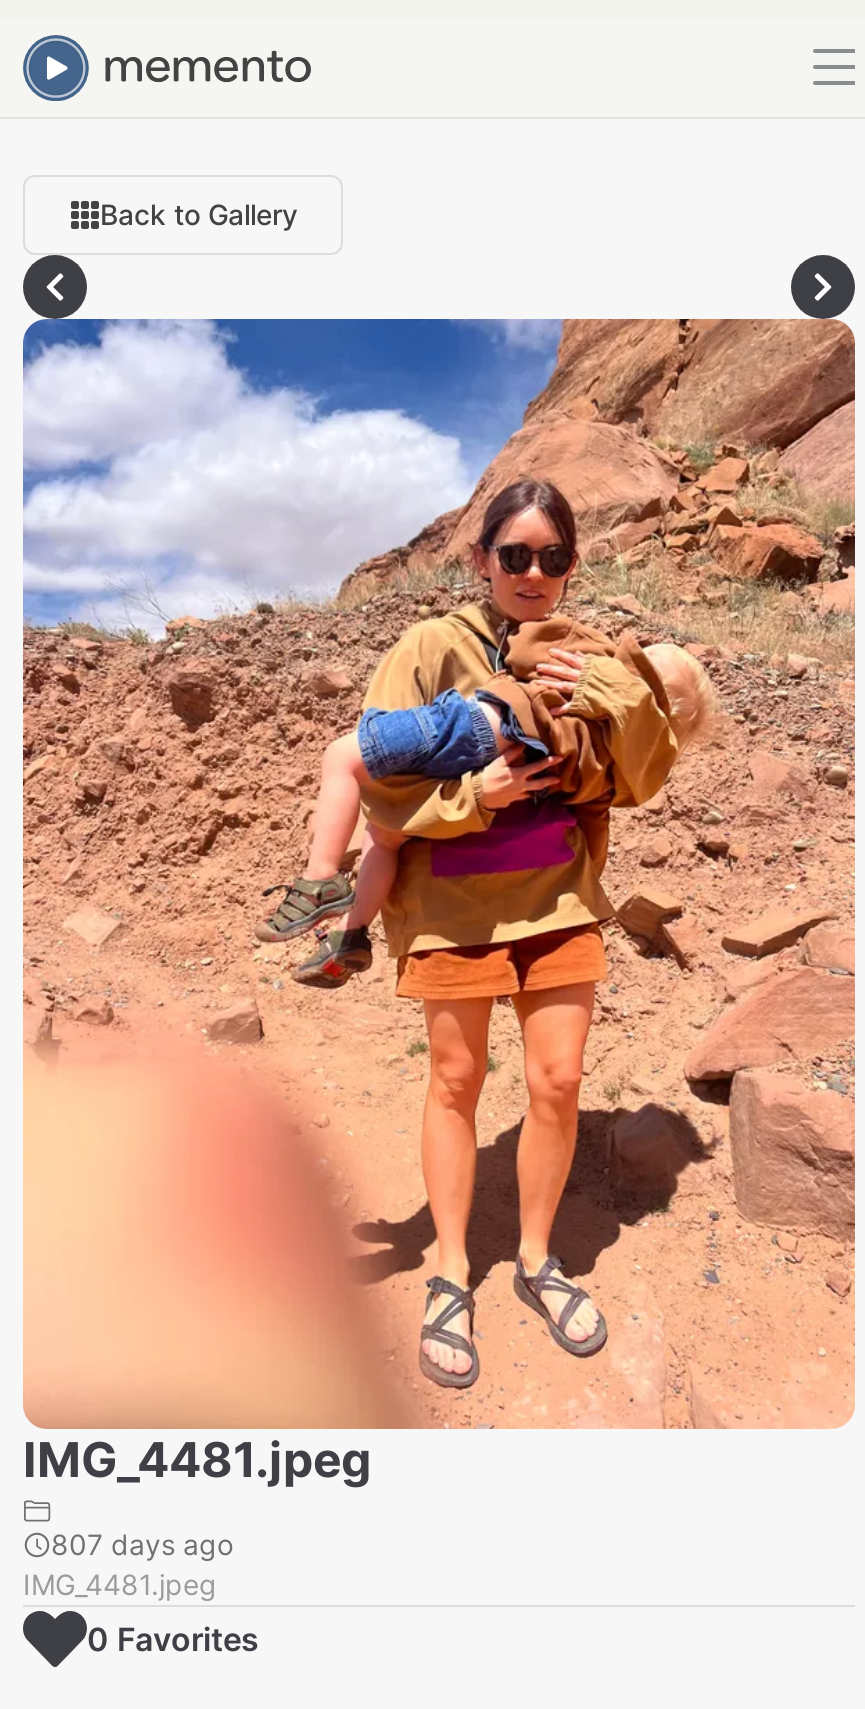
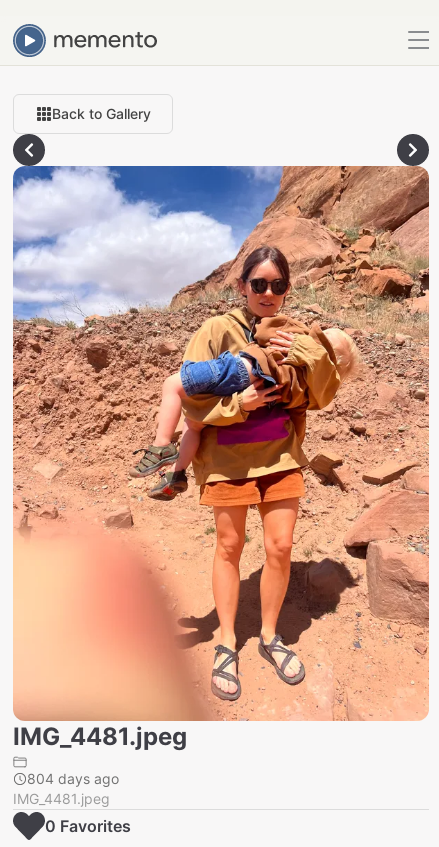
- 807 days ago
+ 804 days ago
